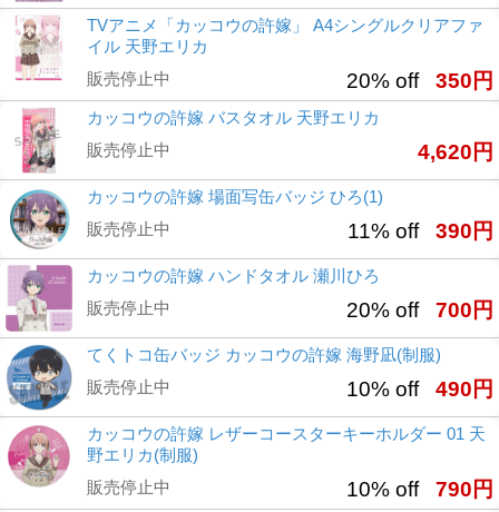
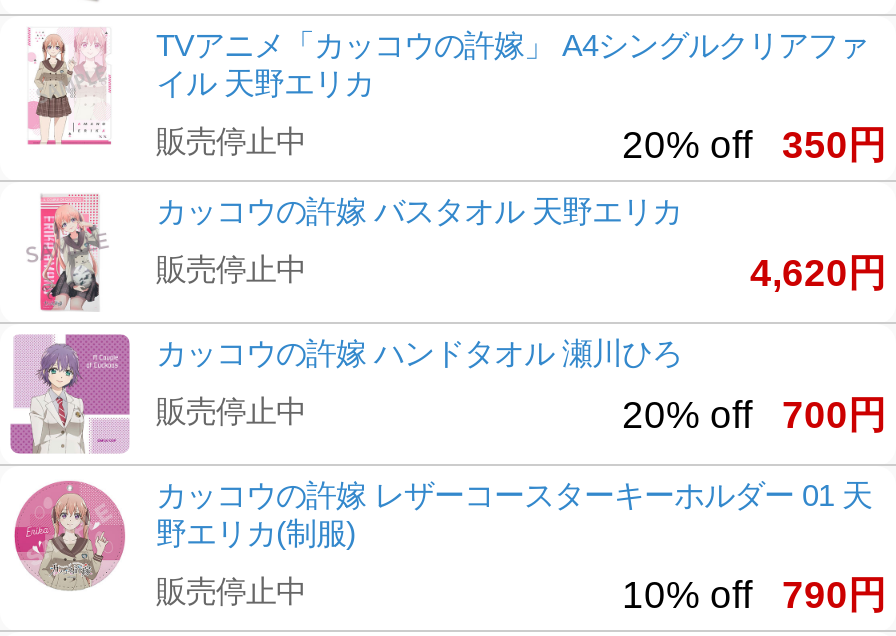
- [image]
- カッコウの許嫁 場面写缶バッジ ひろ(1)
- 販売停止中
- 11% off 390円

- [image]
- てくトコ缶バッジ カッコウの許嫁 海野凪(制服)
- 販売停止中
- 10% off 490円
